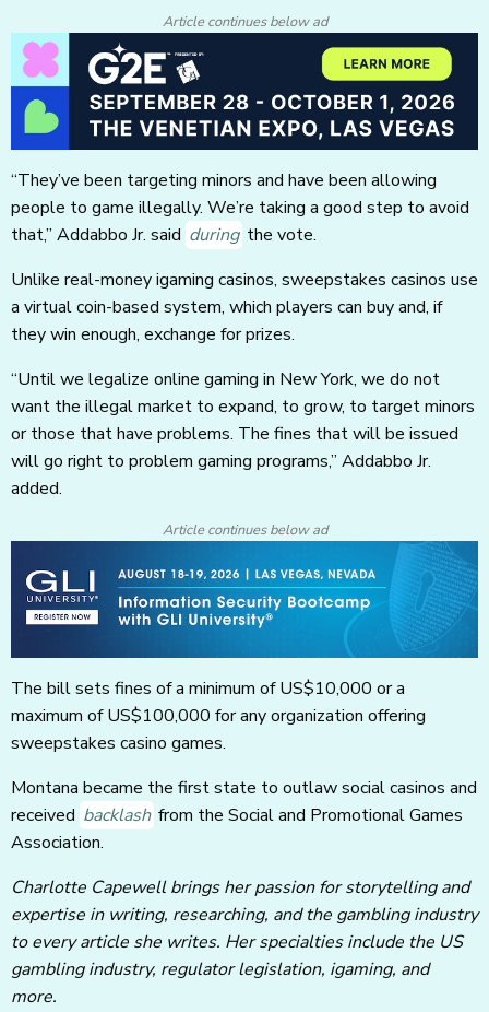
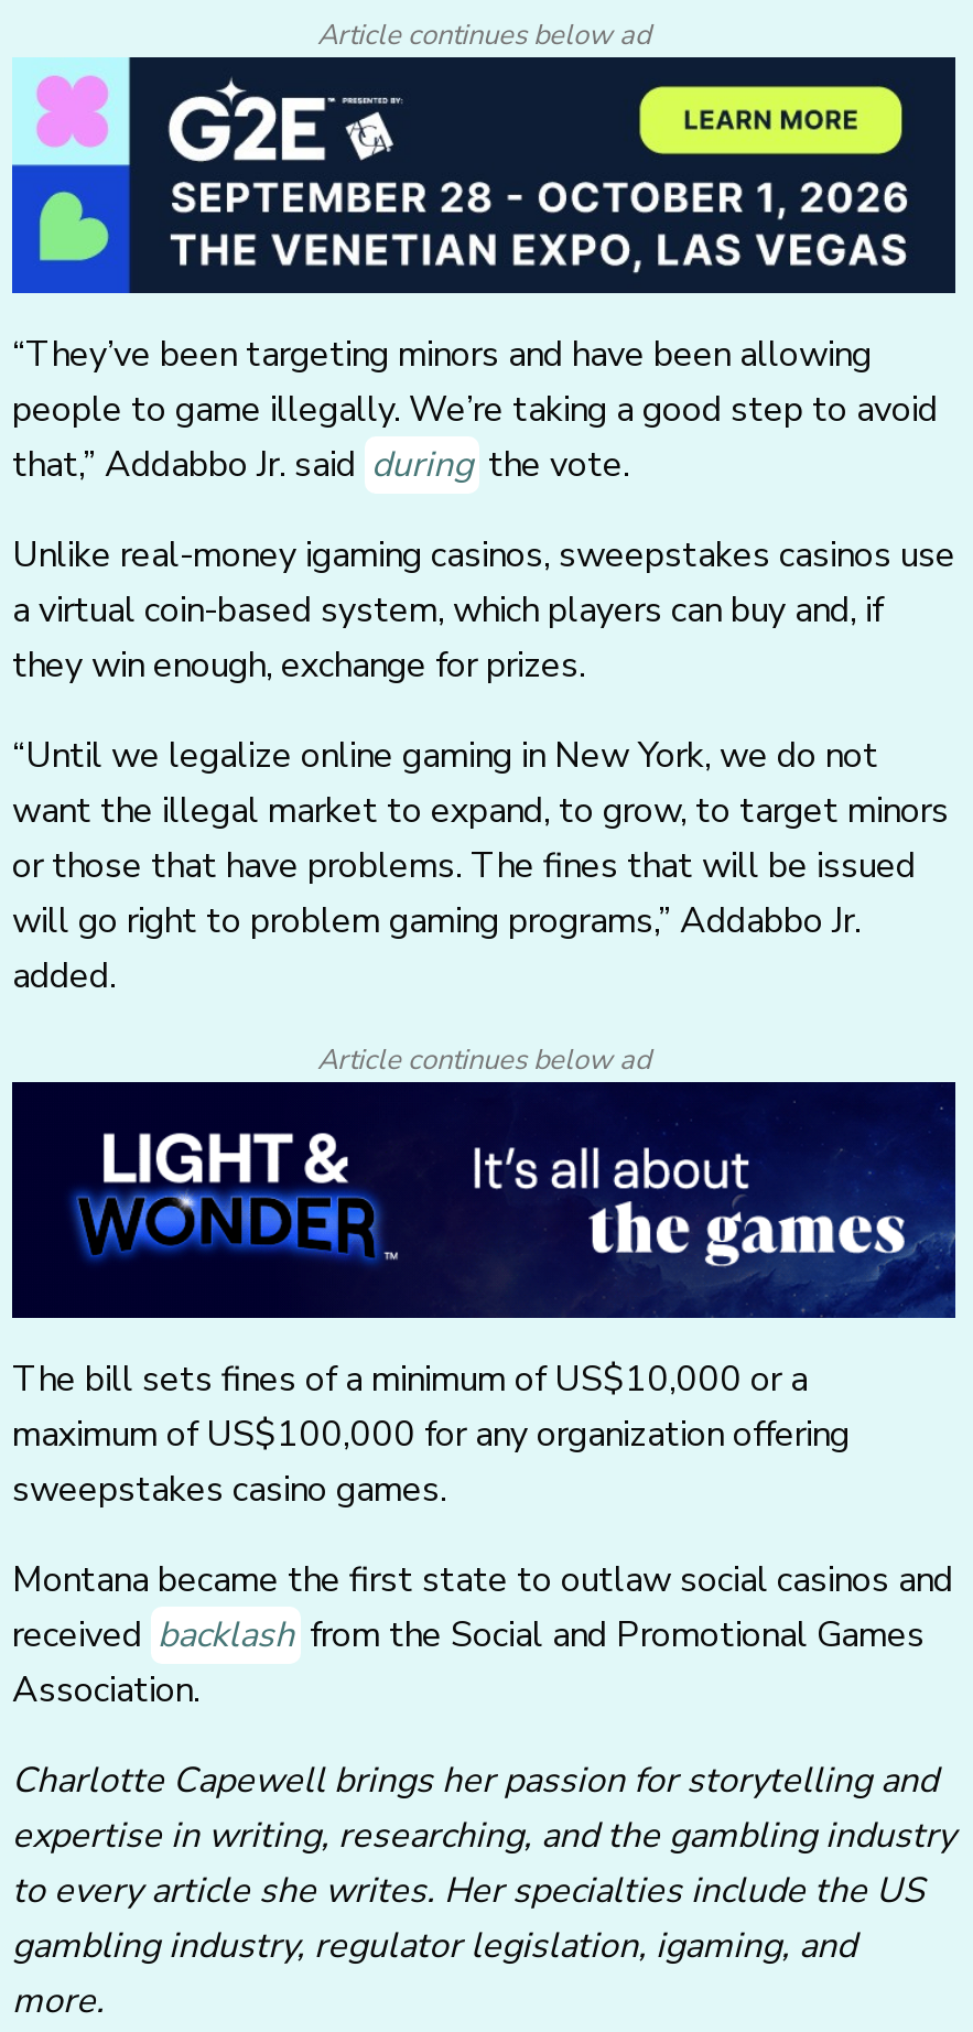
- [image]
+ [image]
